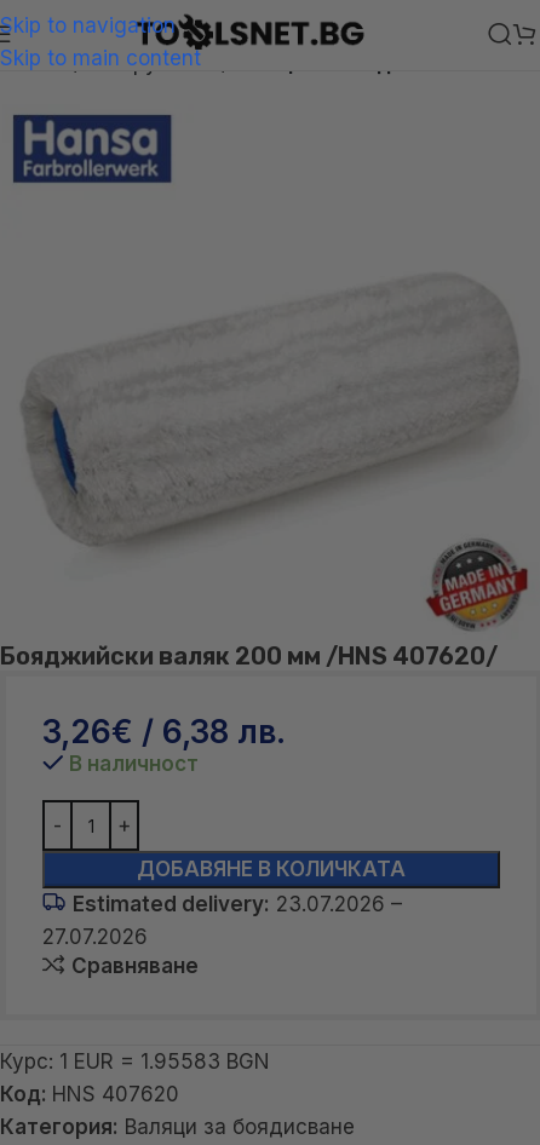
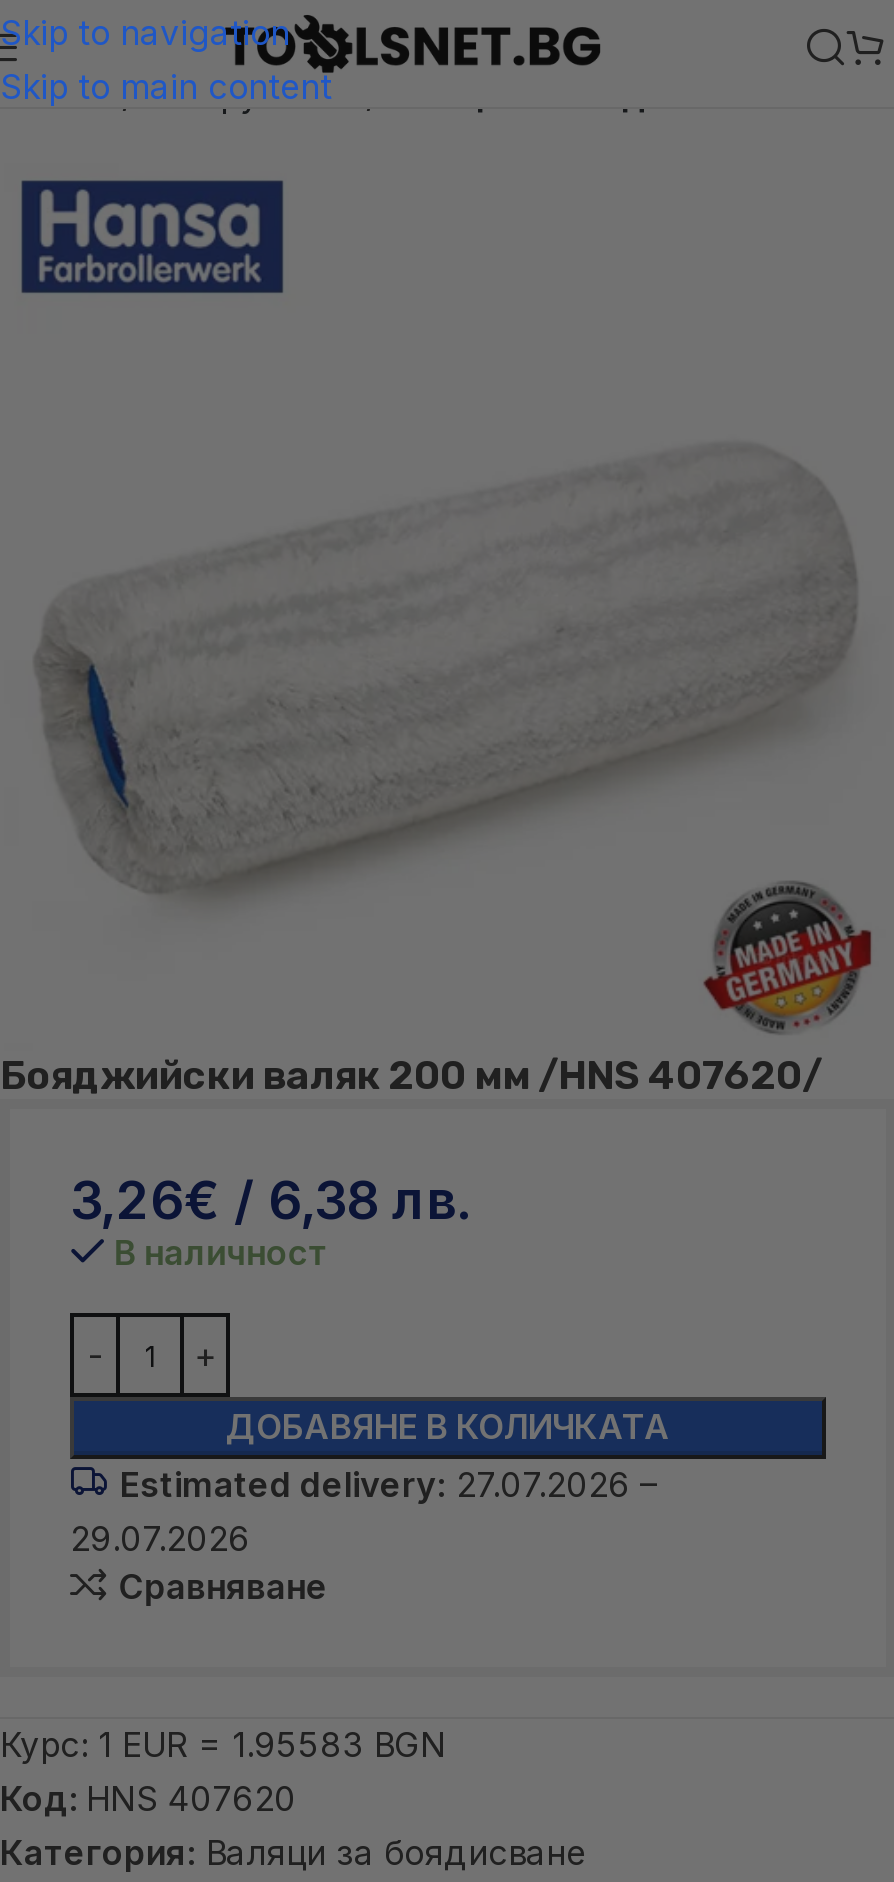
- Estimated delivery: 23.07.2026 –
+ Estimated delivery: 27.07.2026 –

- 27.07.2026
+ 29.07.2026
